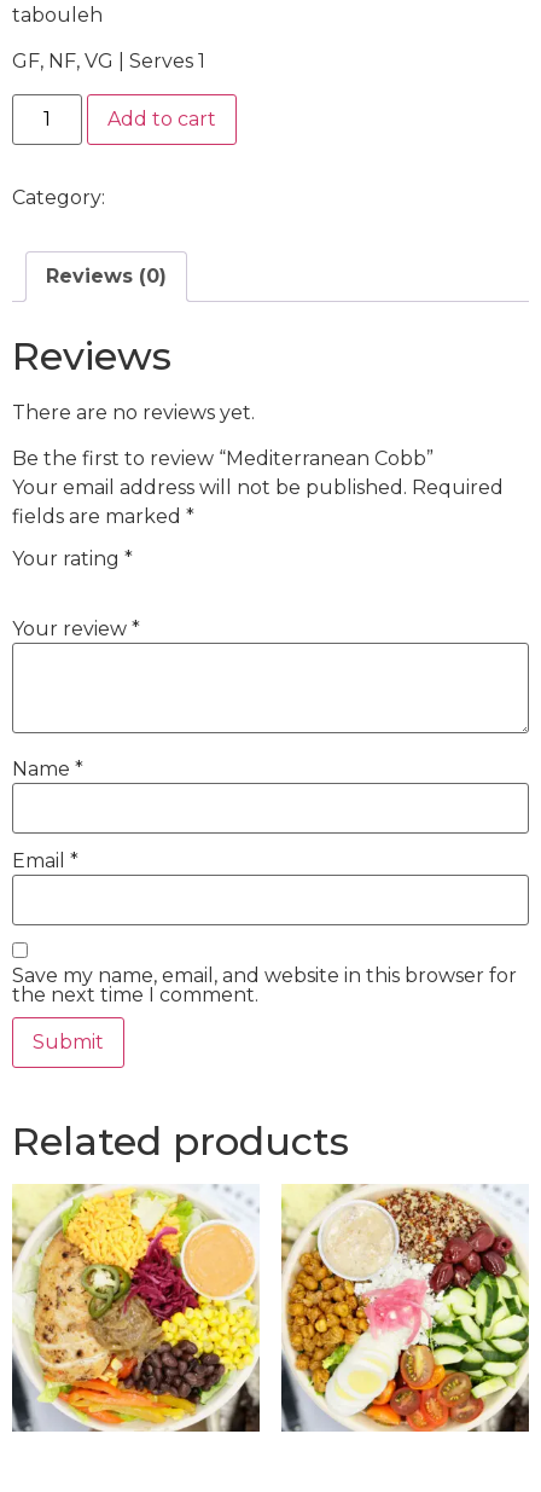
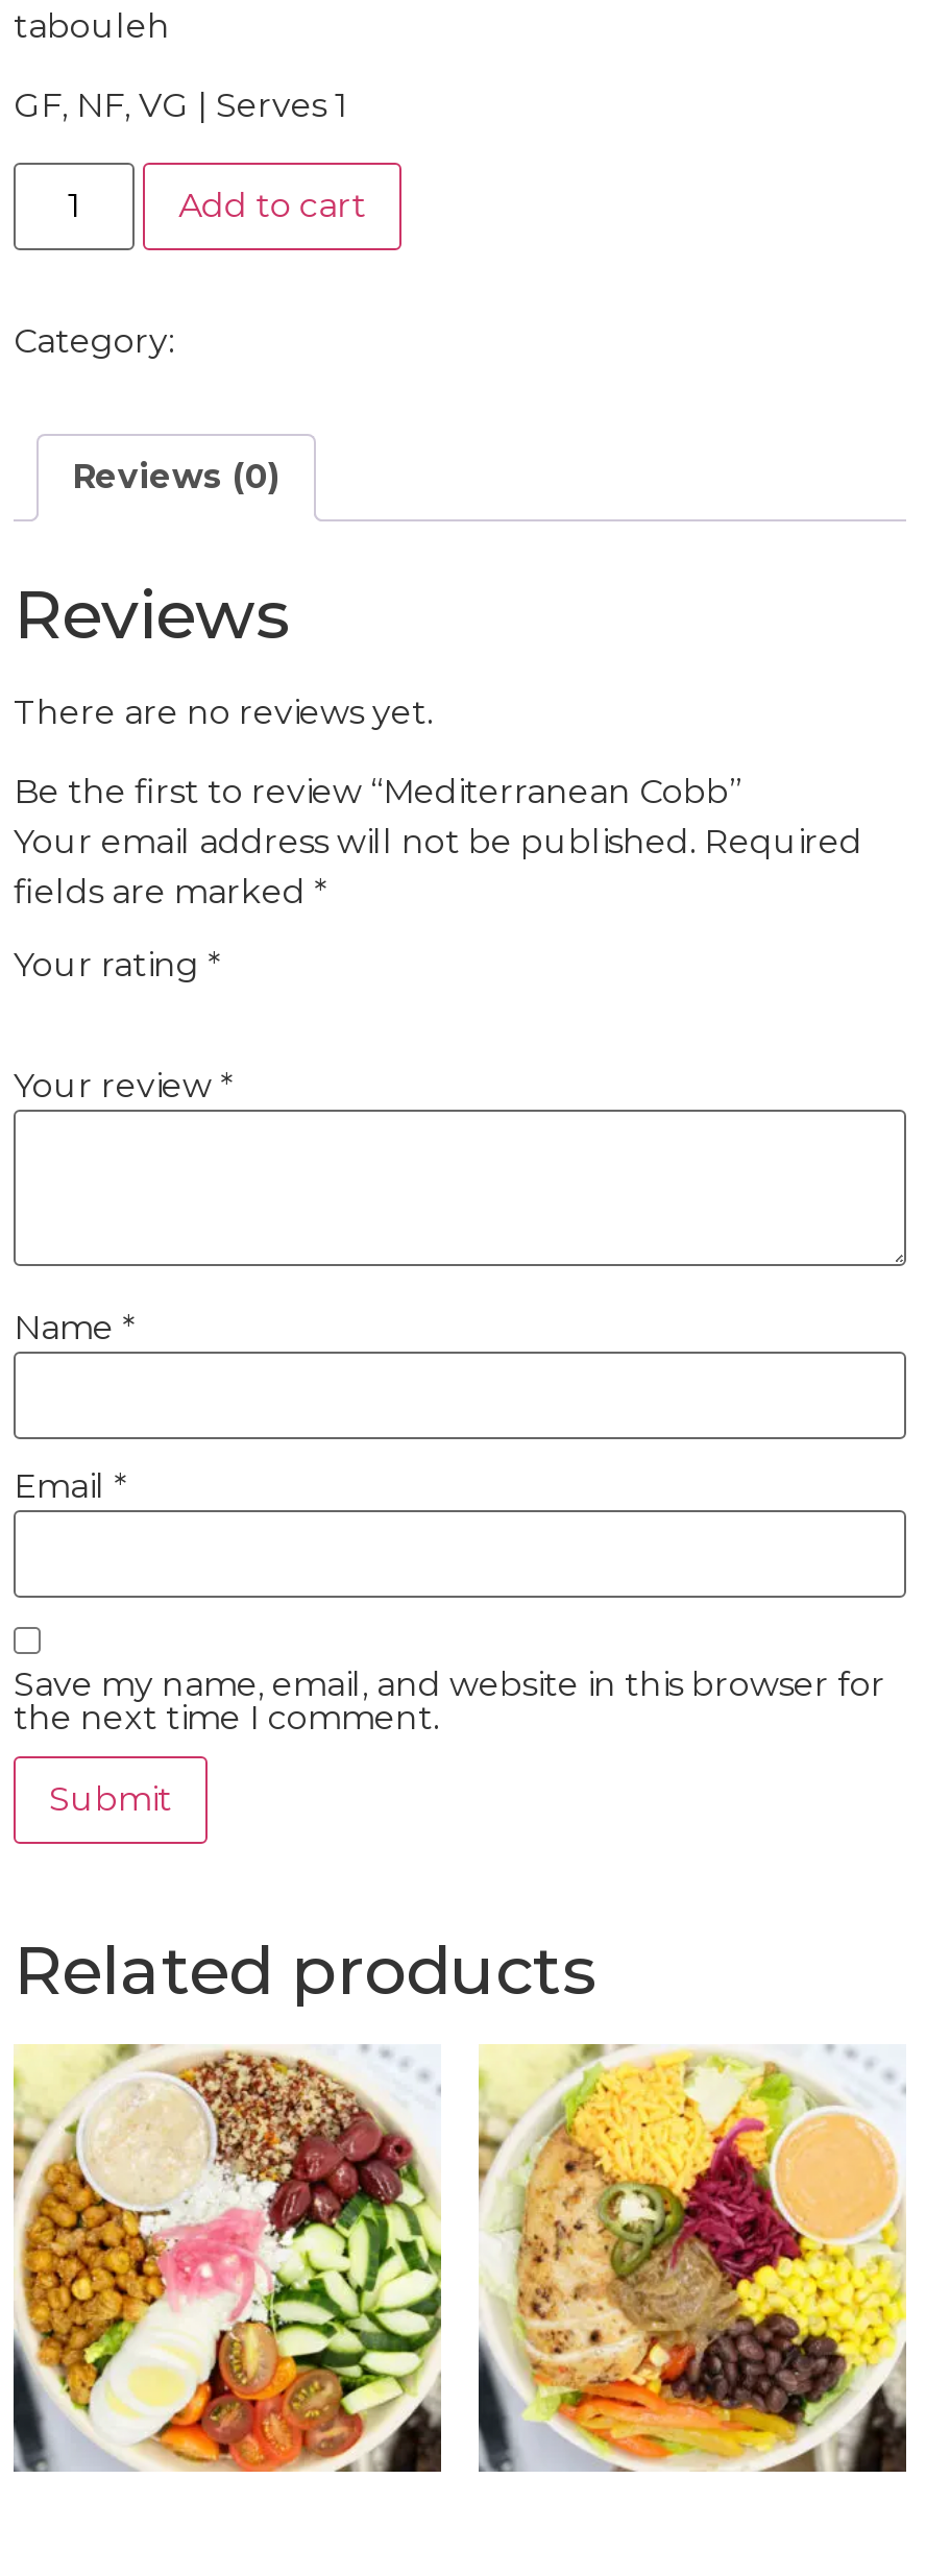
- [image]
+ [image]

- [image]
+ [image]
